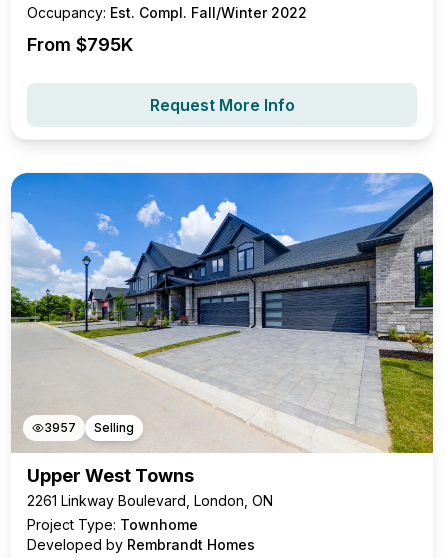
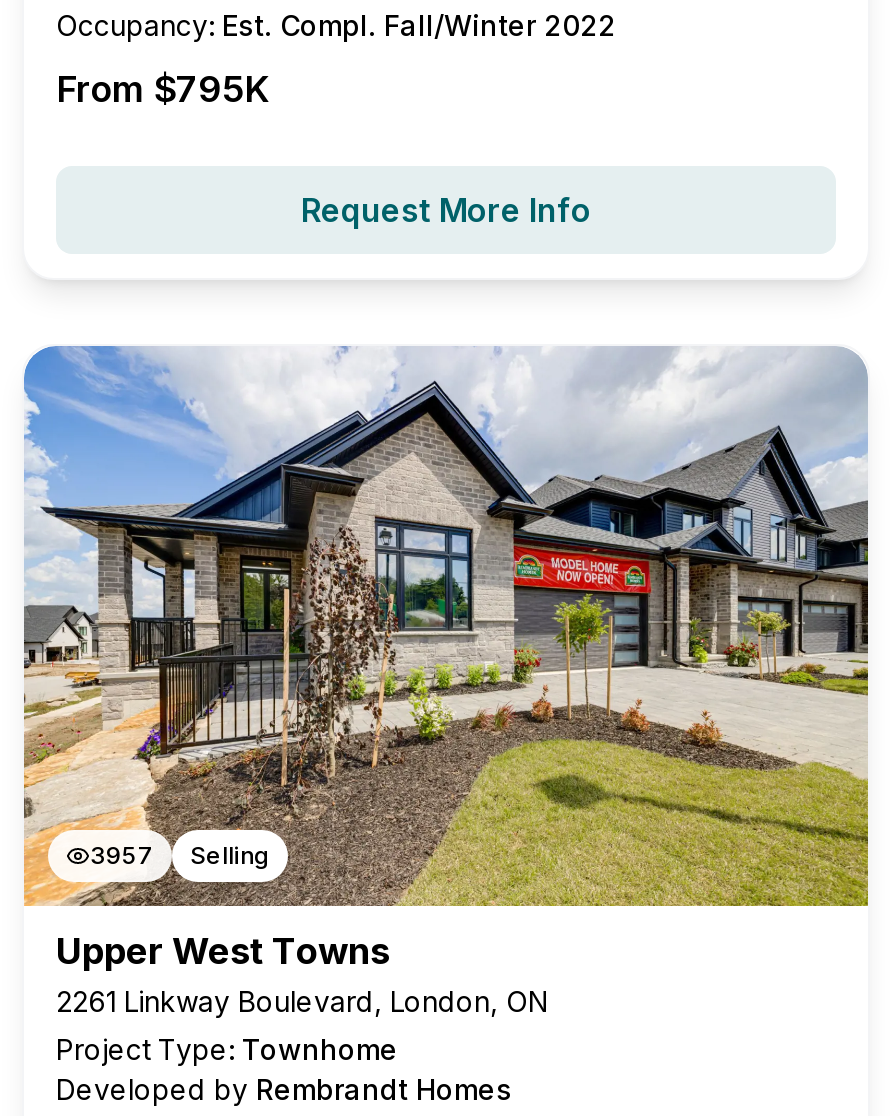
- [image]
+ [image]
